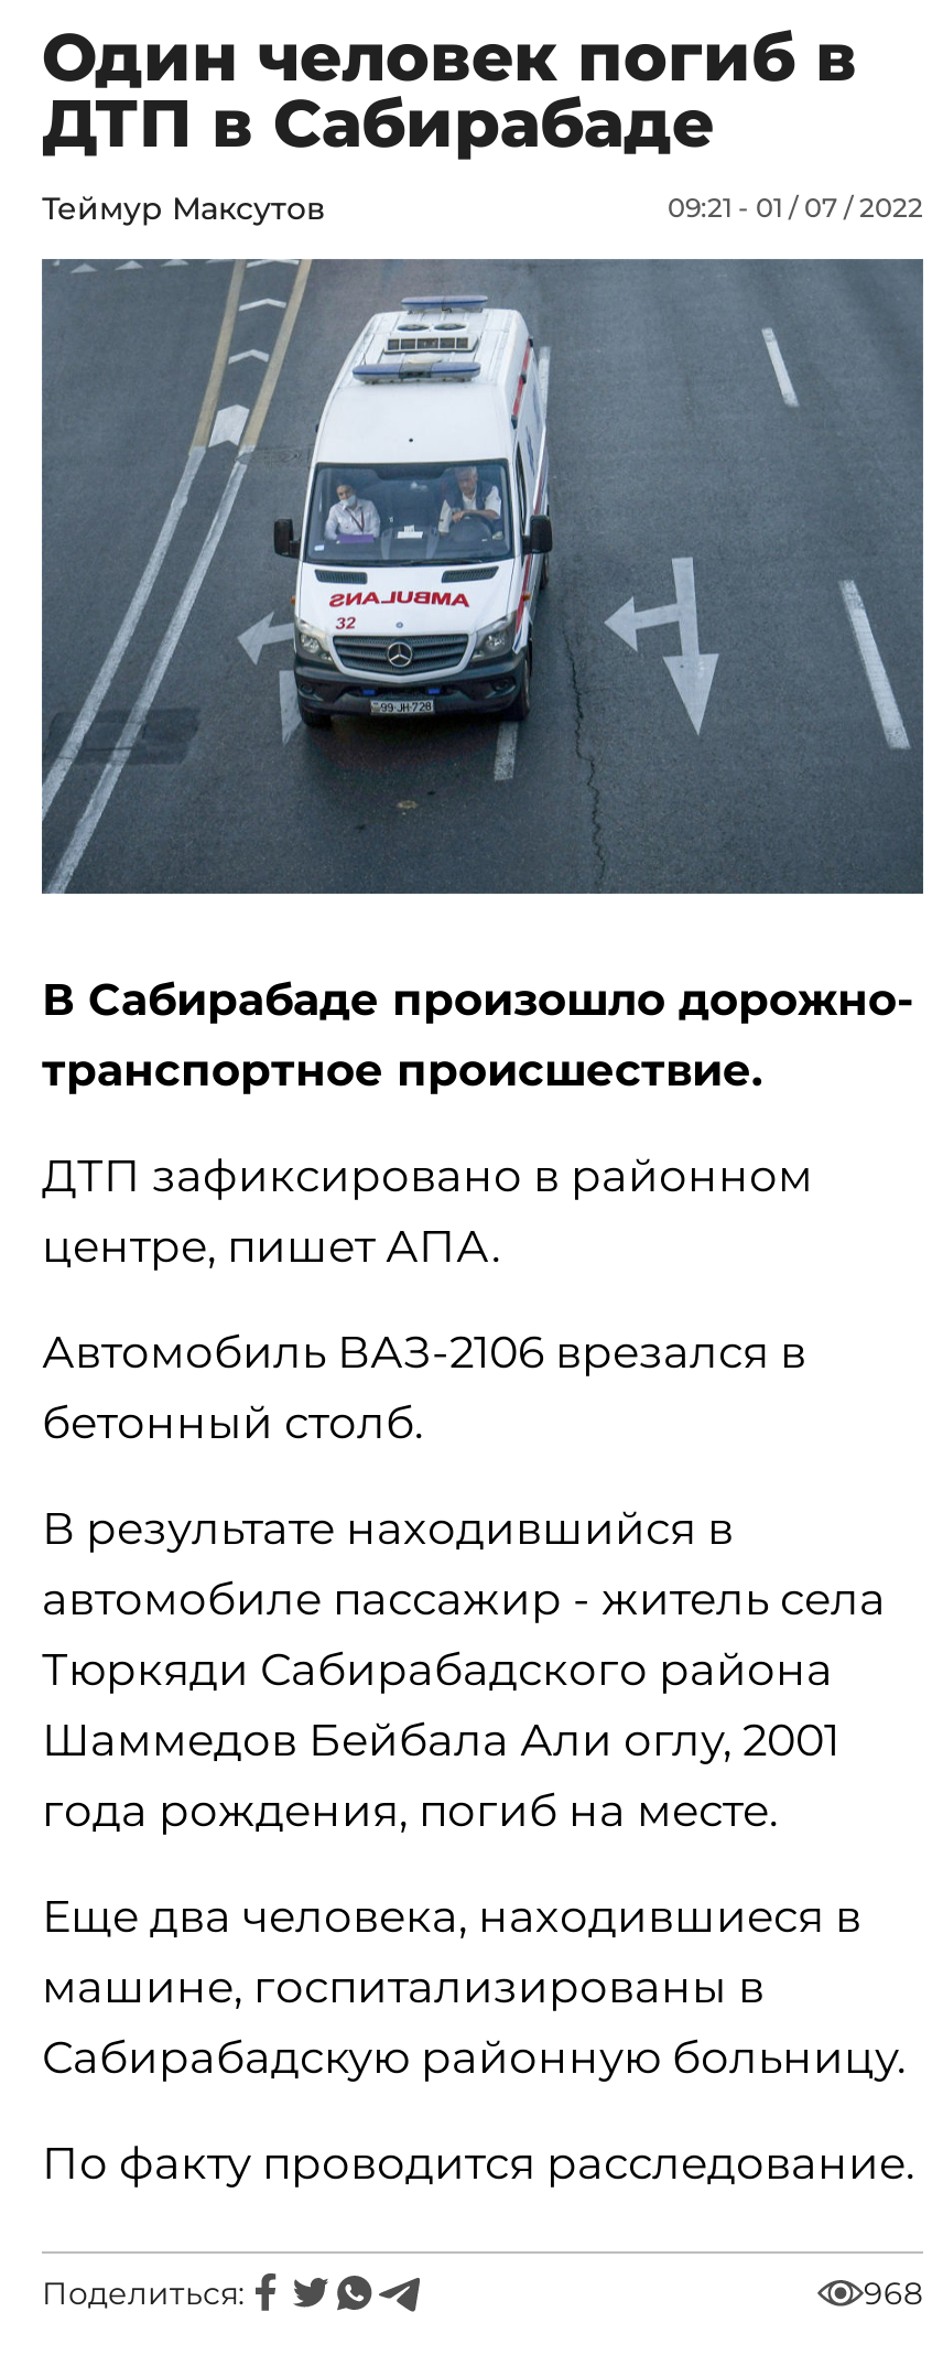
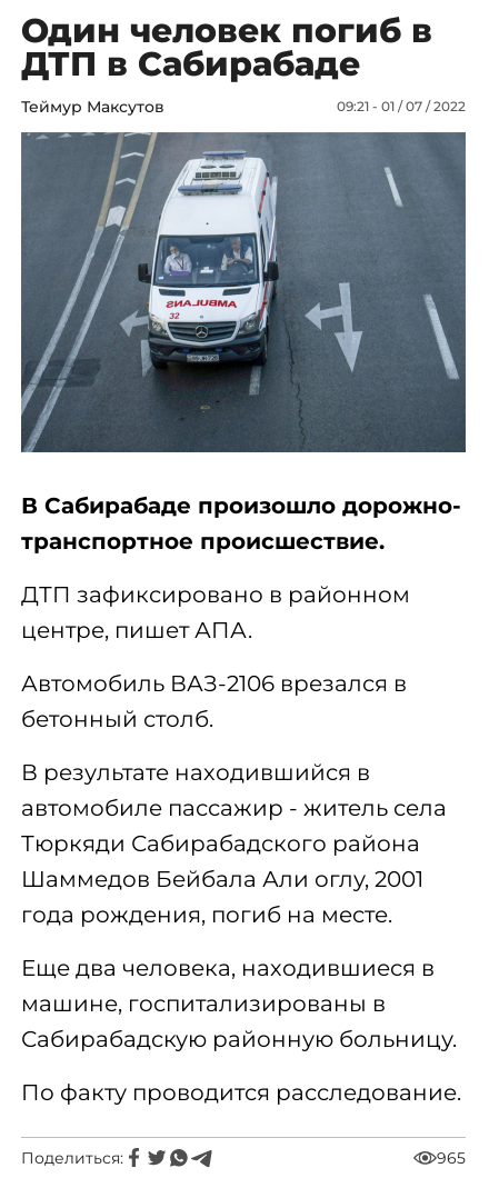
- 968
+ 965
